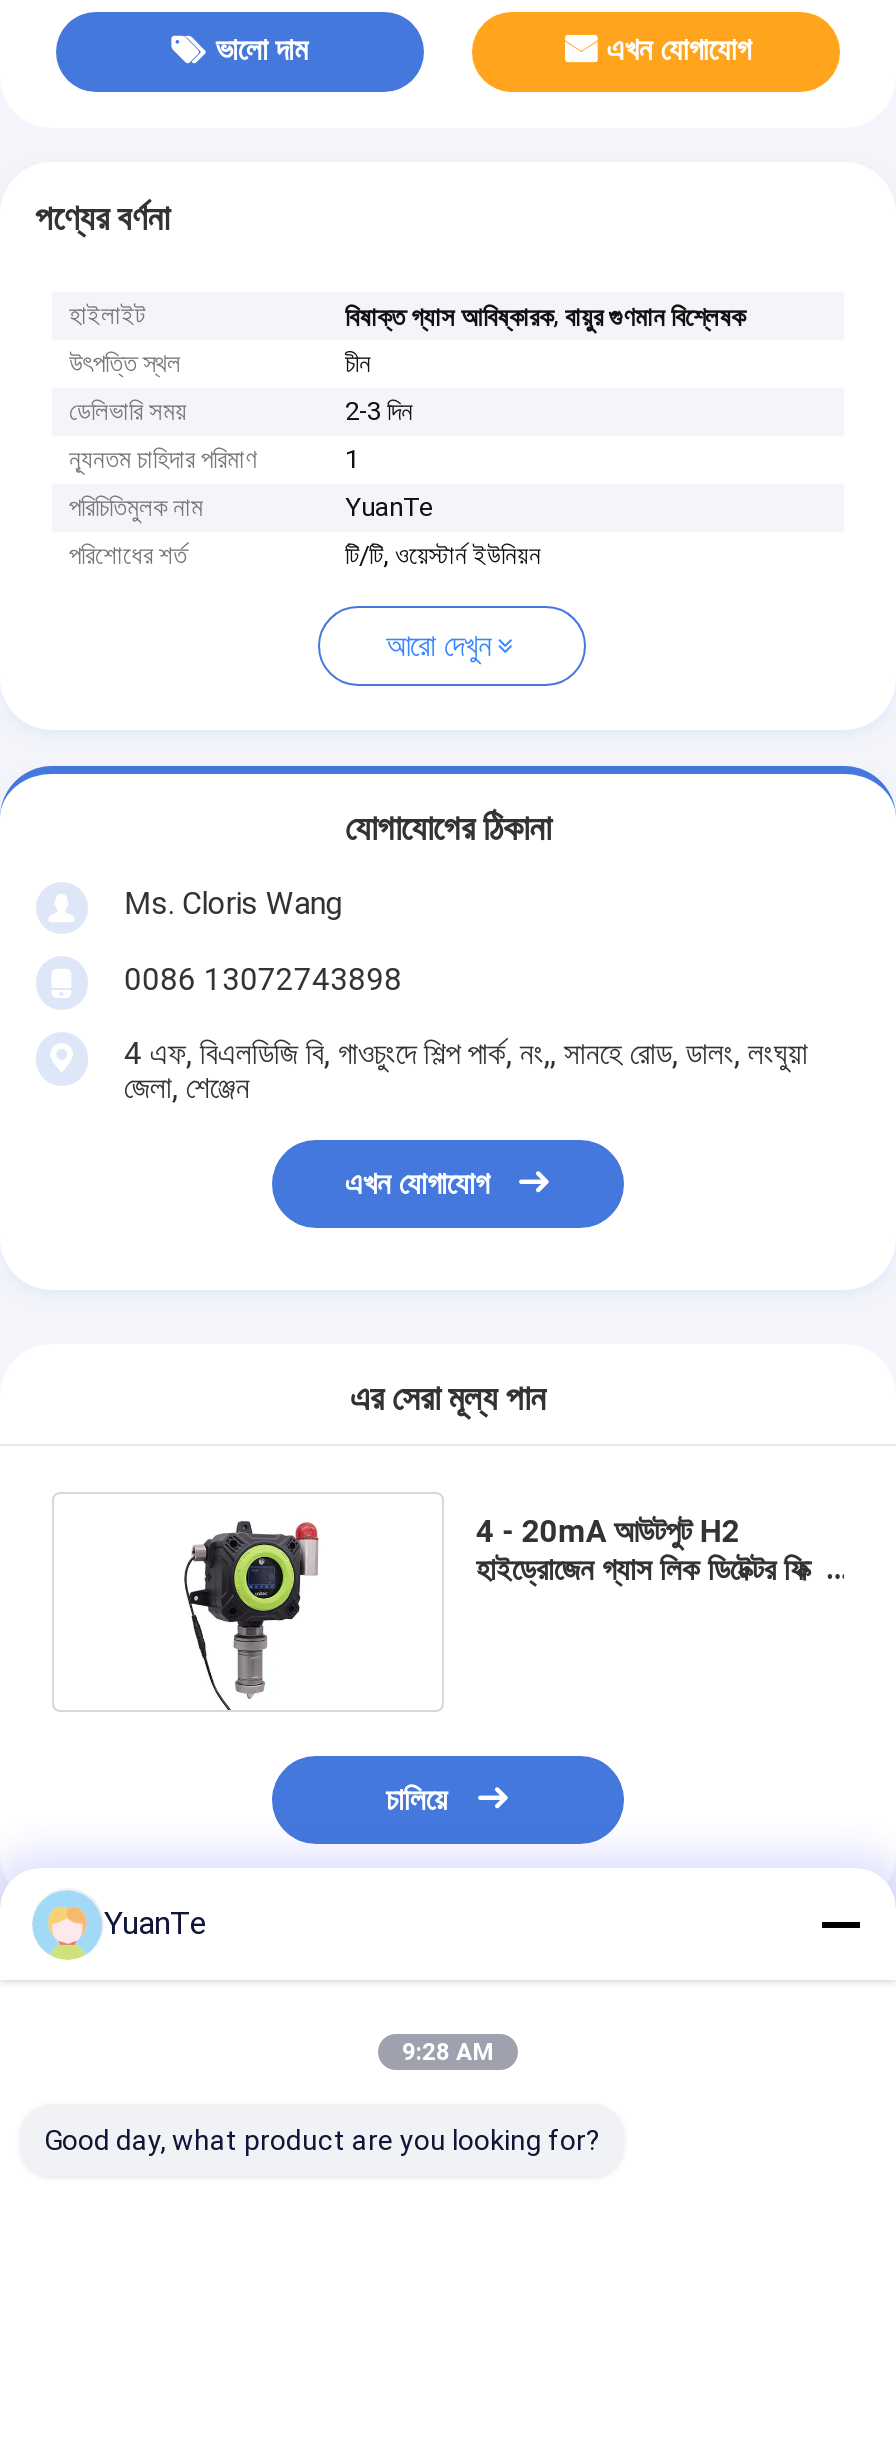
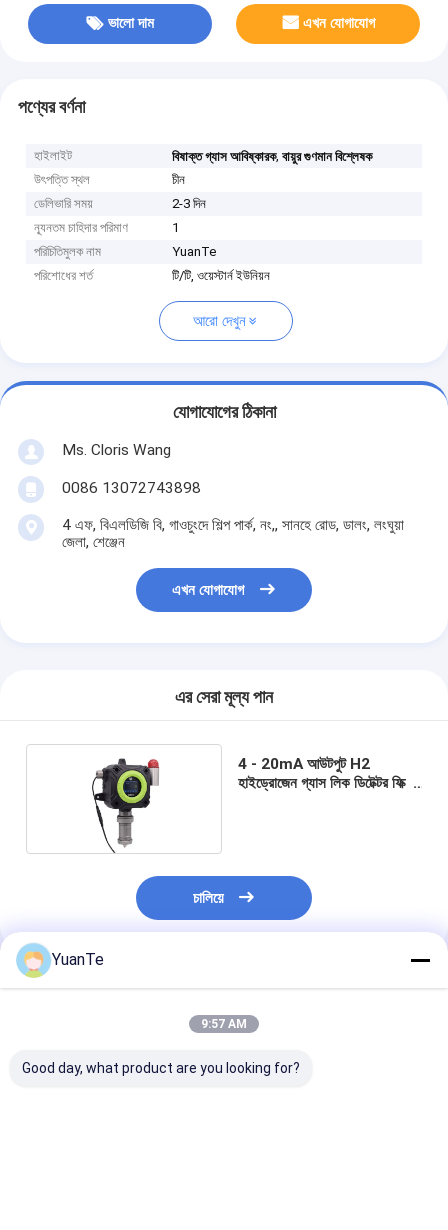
- 9:28 AM
+ 9:57 AM
